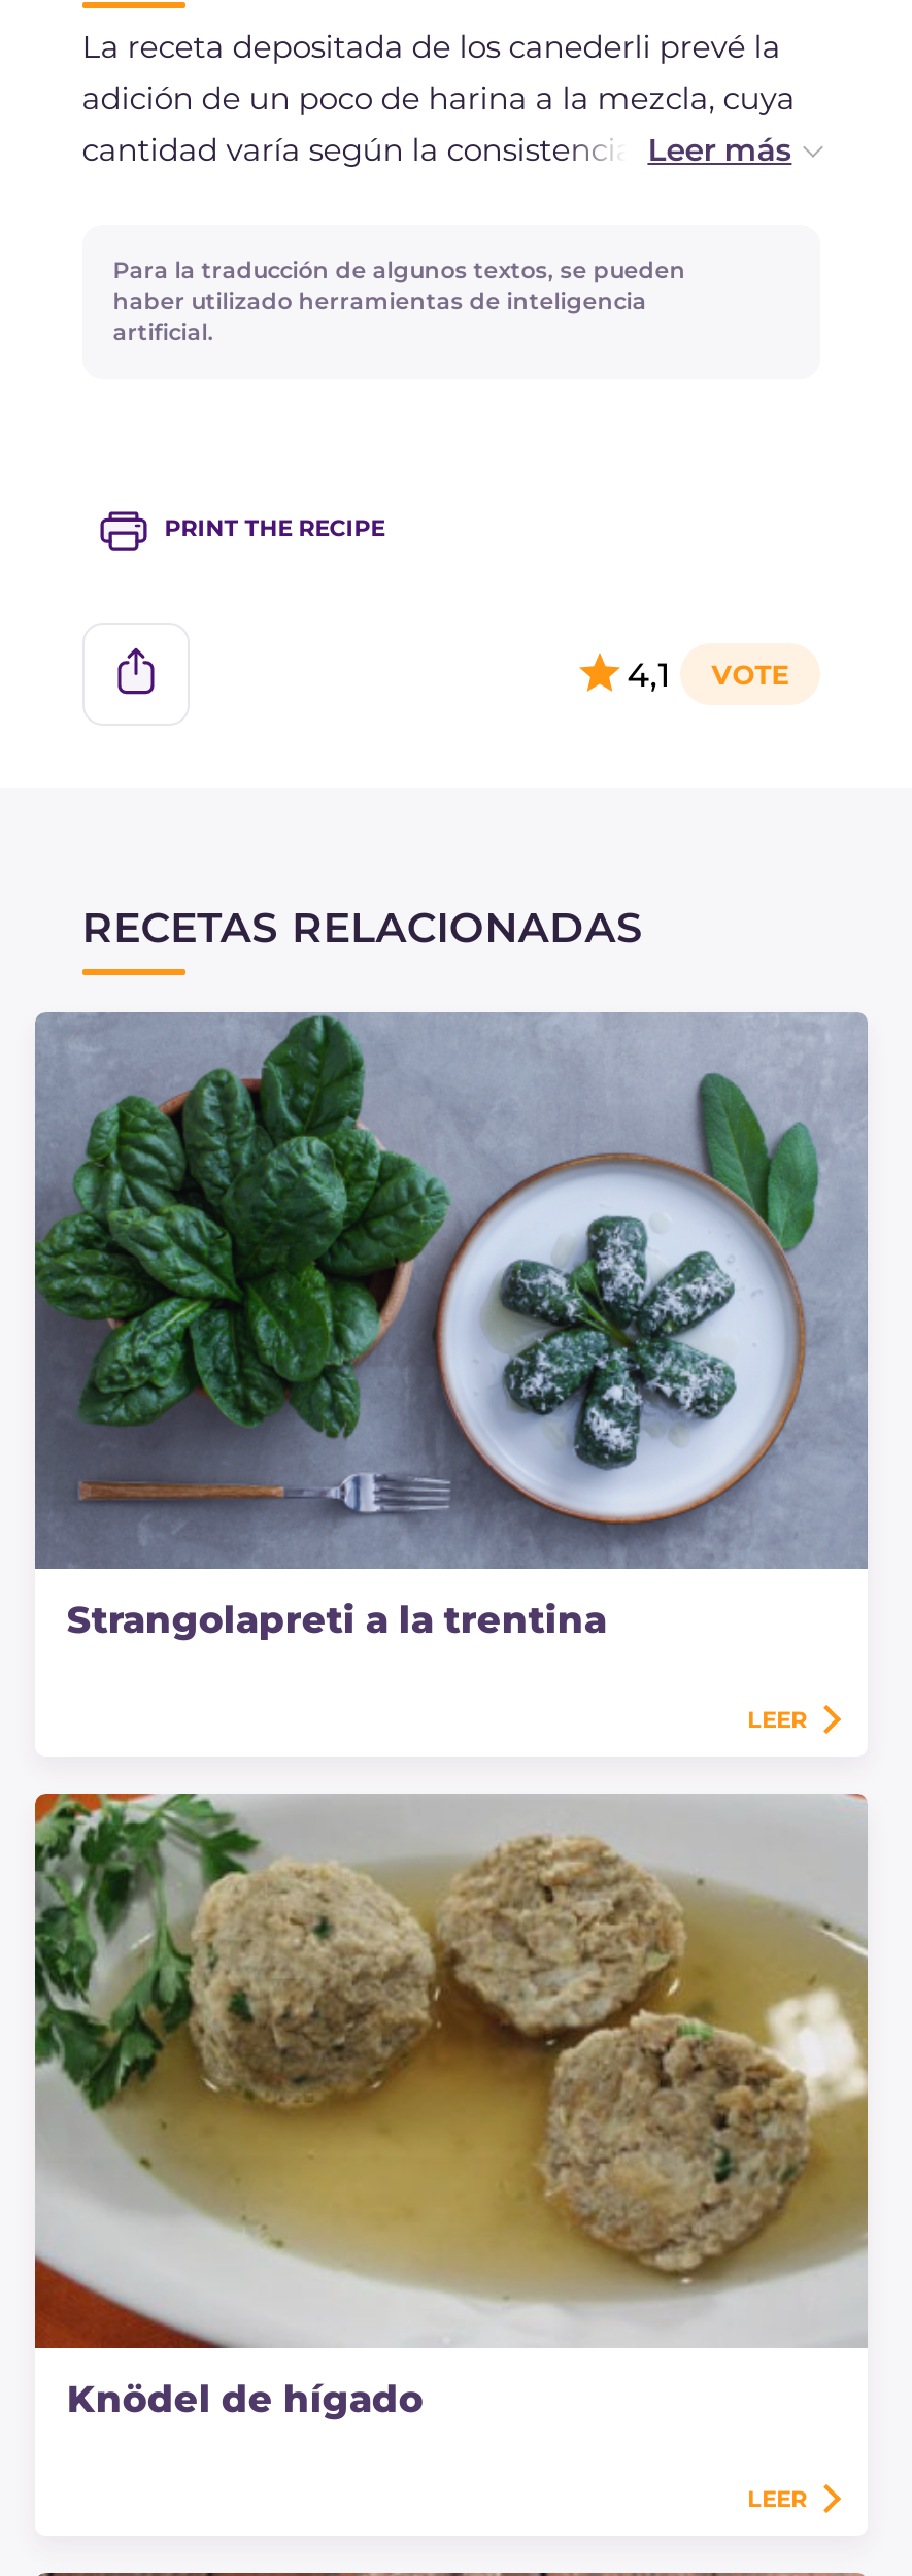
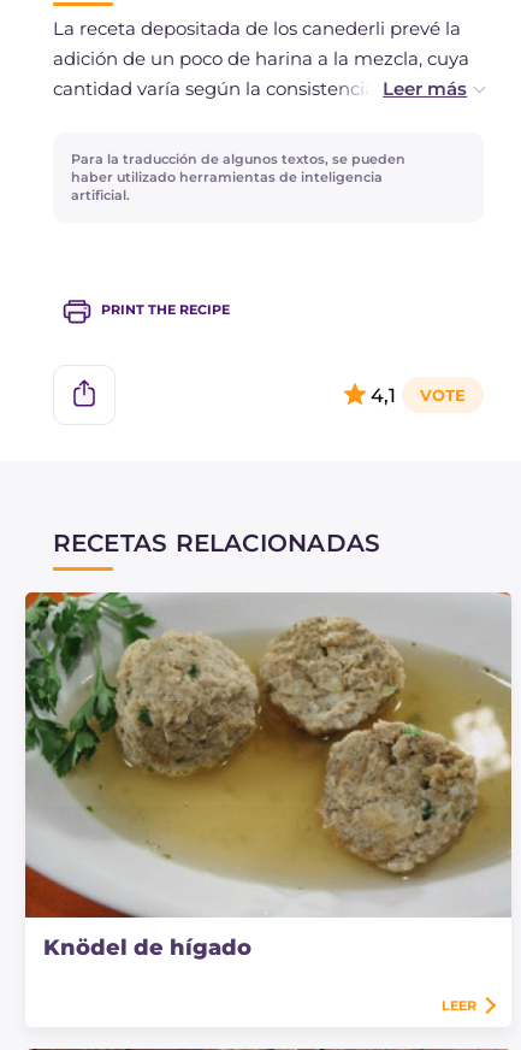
- [image]
- Strangolapreti a la trentina
- LEER
